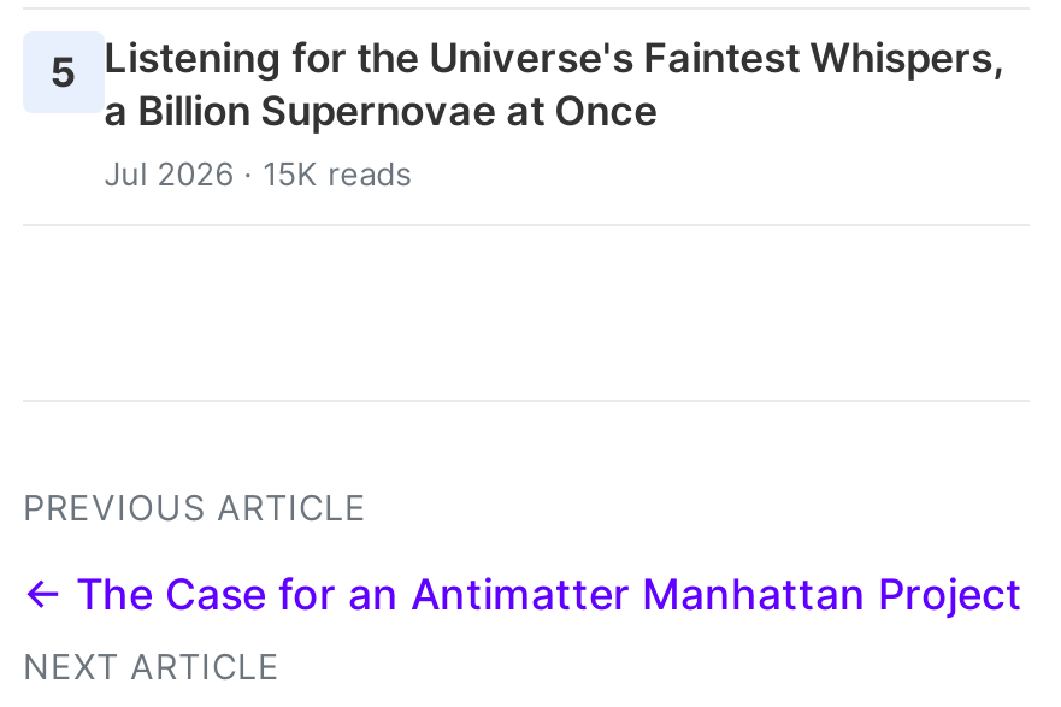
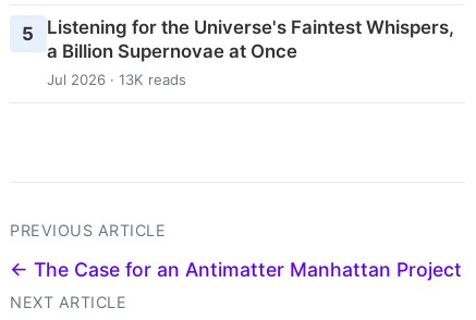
- Jul 2026 · 15K reads
+ Jul 2026 · 13K reads
